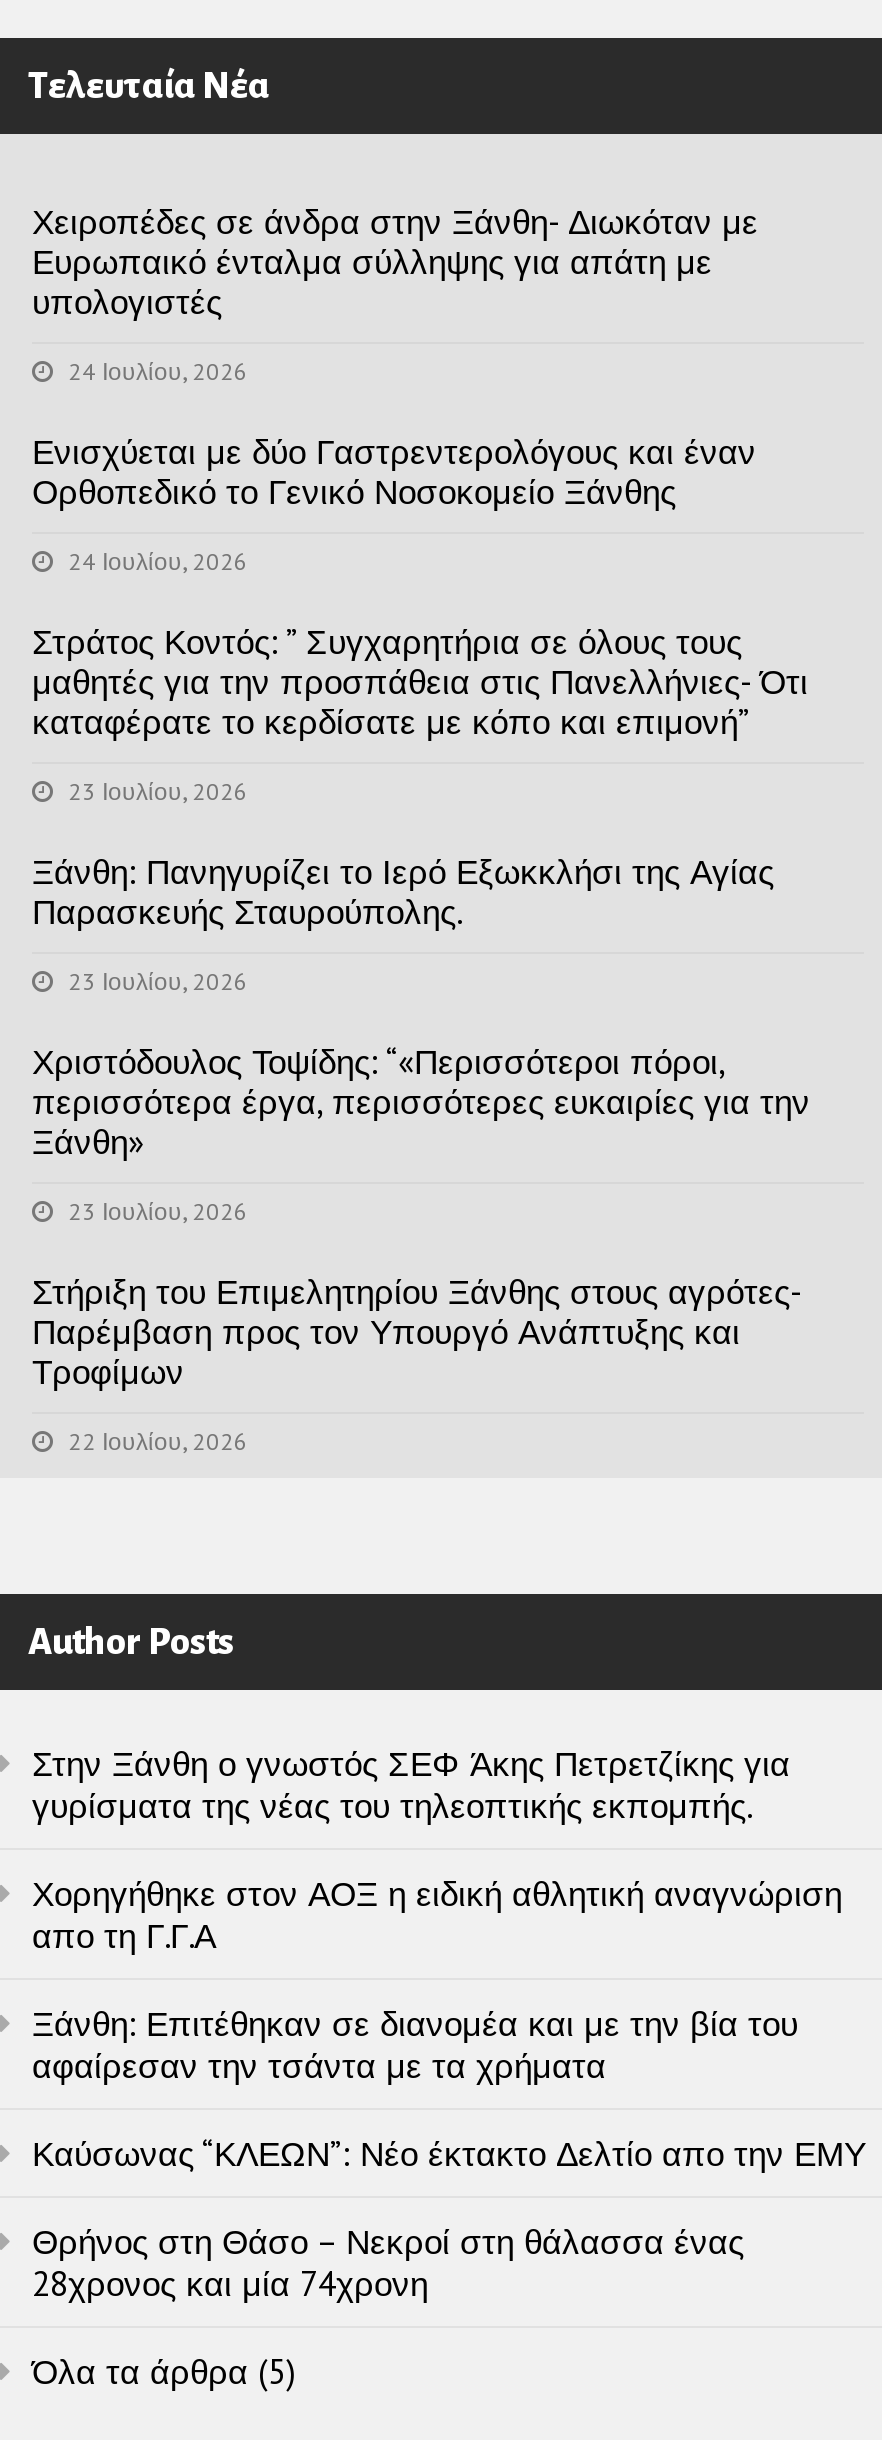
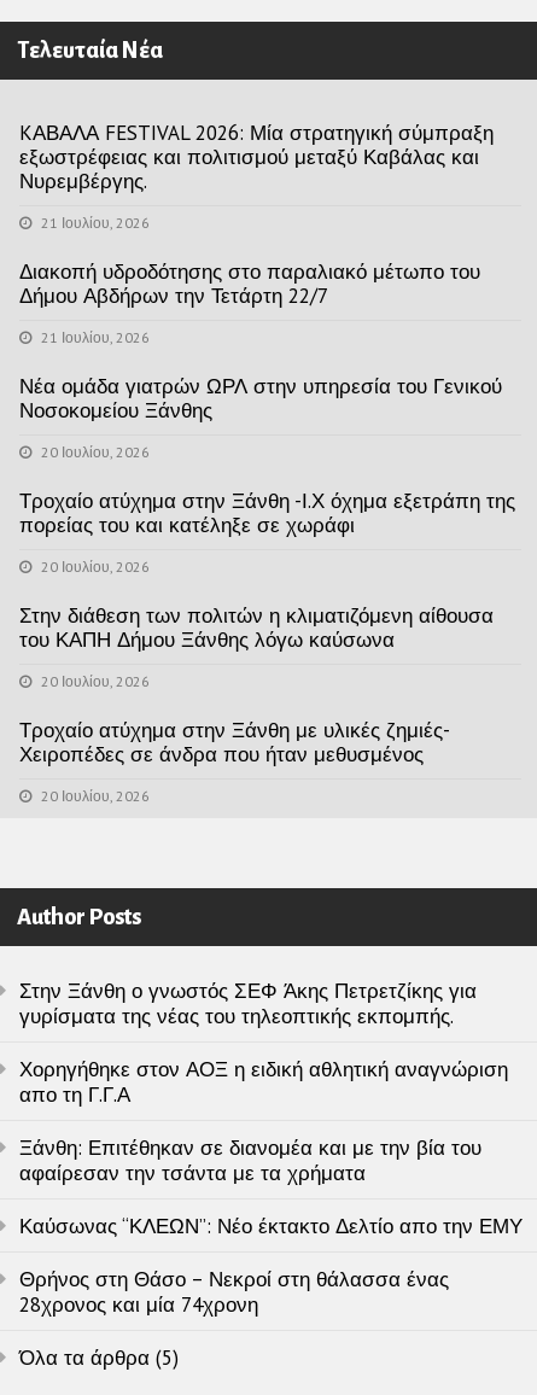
- Χειροπέδες σε άνδρα στην Ξάνθη- Διωκόταν με
- Ευρωπαικό ένταλμα σύλληψης για απάτη με
- υπολογιστές
+ KΑΒΑΛΑ FESTIVAL 2026: Μία στρατηγική σύμπραξη
+ εξωστρέφειας και πολιτισμού μεταξύ Καβάλας και
+ Νυρεμβέργης.

- 24 Ιουλίου, 2026
+ 21 Ιουλίου, 2026

- Ενισχύεται με δύο Γαστρεντερολόγους και έναν
- Ορθοπεδικό το Γενικό Νοσοκομείο Ξάνθης
+ Διακοπή υδροδότησης στο παραλιακό μέτωπο του
+ Δήμου Αβδήρων την Τετάρτη 22/7

- 24 Ιουλίου, 2026
+ 21 Ιουλίου, 2026

- Στράτος Κοντός: ” Συγχαρητήρια σε όλους τους
- μαθητές για την προσπάθεια στις Πανελλήνιες- Ότι
- καταφέρατε το κερδίσατε με κόπο και επιμονή”
+ Νέα ομάδα γιατρών ΩΡΛ στην υπηρεσία του Γενικού
+ Νοσοκομείου Ξάνθης

- 23 Ιουλίου, 2026
+ 20 Ιουλίου, 2026

- Ξάνθη: Πανηγυρίζει το Ιερό Εξωκκλήσι της Αγίας
- Παρασκευής Σταυρούπολης.
+ Τροχαίο ατύχημα στην Ξάνθη -Ι.Χ όχημα εξετράπη της
+ πορείας του και κατέληξε σε χωράφι

- 23 Ιουλίου, 2026
+ 20 Ιουλίου, 2026

- Χριστόδουλος Τοψίδης: “«Περισσότεροι πόροι,
- περισσότερα έργα, περισσότερες ευκαιρίες για την
- Ξάνθη»
+ Στην διάθεση των πολιτών η κλιματιζόμενη αίθουσα
+ του ΚΑΠΗ Δήμου Ξάνθης λόγω καύσωνα

- 23 Ιουλίου, 2026
+ 20 Ιουλίου, 2026

- Στήριξη του Επιμελητηρίου Ξάνθης στους αγρότες-
- Παρέμβαση προς τον Υπουργό Ανάπτυξης και
- Τροφίμων
+ Τροχαίο ατύχημα στην Ξάνθη με υλικές ζημιές-
+ Χειροπέδες σε άνδρα που ήταν μεθυσμένος

- 22 Ιουλίου, 2026
+ 20 Ιουλίου, 2026
